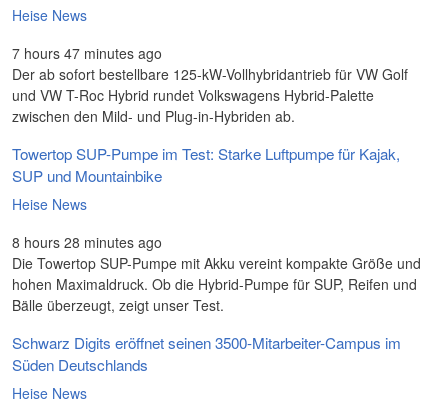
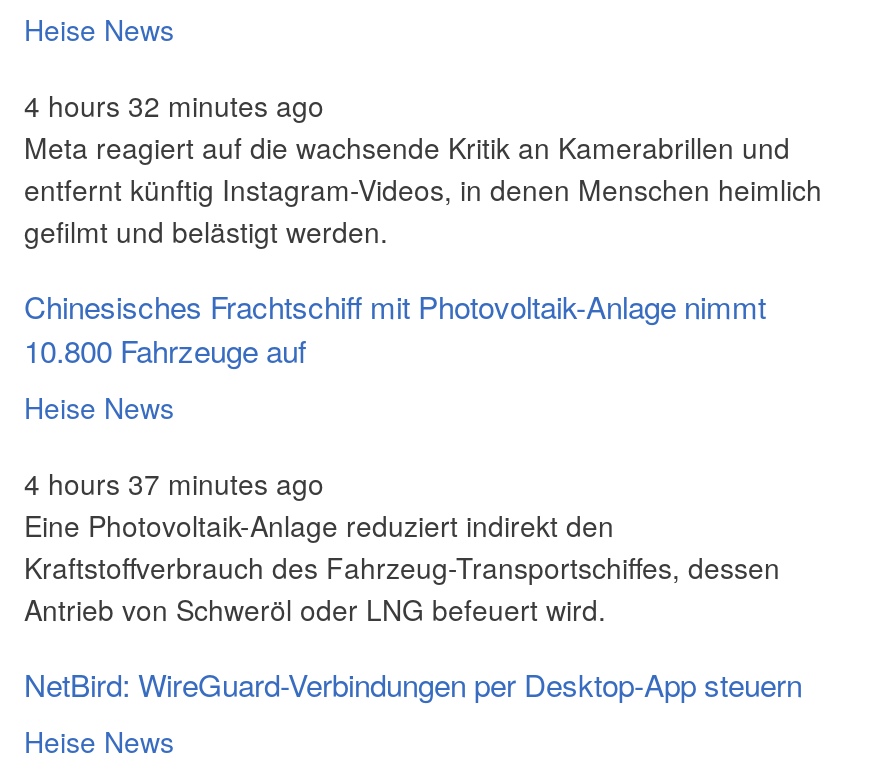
- 7 hours 47 minutes ago
- Der ab sofort bestellbare 125-kW-Vollhybridantrieb für VW Golf
- und VW T-Roc Hybrid rundet Volkswagens Hybrid-Palette
- zwischen den Mild- und Plug-in-Hybriden ab.
+ 4 hours 32 minutes ago
+ Meta reagiert auf die wachsende Kritik an Kamerabrillen und
+ entfernt künftig Instagram-Videos, in denen Menschen heimlich
+ gefilmt und belästigt werden.

- Towertop SUP-Pumpe im Test: Starke Luftpumpe für Kajak,
- SUP und Mountainbike
+ Chinesisches Frachtschiff mit Photovoltaik-Anlage nimmt
+ 10.800 Fahrzeuge auf

- 8 hours 28 minutes ago
- Die Towertop SUP-Pumpe mit Akku vereint kompakte Größe und
- hohen Maximaldruck. Ob die Hybrid-Pumpe für SUP, Reifen und
- Bälle überzeugt, zeigt unser Test.
+ 4 hours 37 minutes ago
+ Eine Photovoltaik-Anlage reduziert indirekt den
+ Kraftstoffverbrauch des Fahrzeug-Transportschiffes, dessen
+ Antrieb von Schweröl oder LNG befeuert wird.

- Schwarz Digits eröffnet seinen 3500-Mitarbeiter-Campus im
- Süden Deutschlands
+ NetBird: WireGuard-Verbindungen per Desktop-App steuern
